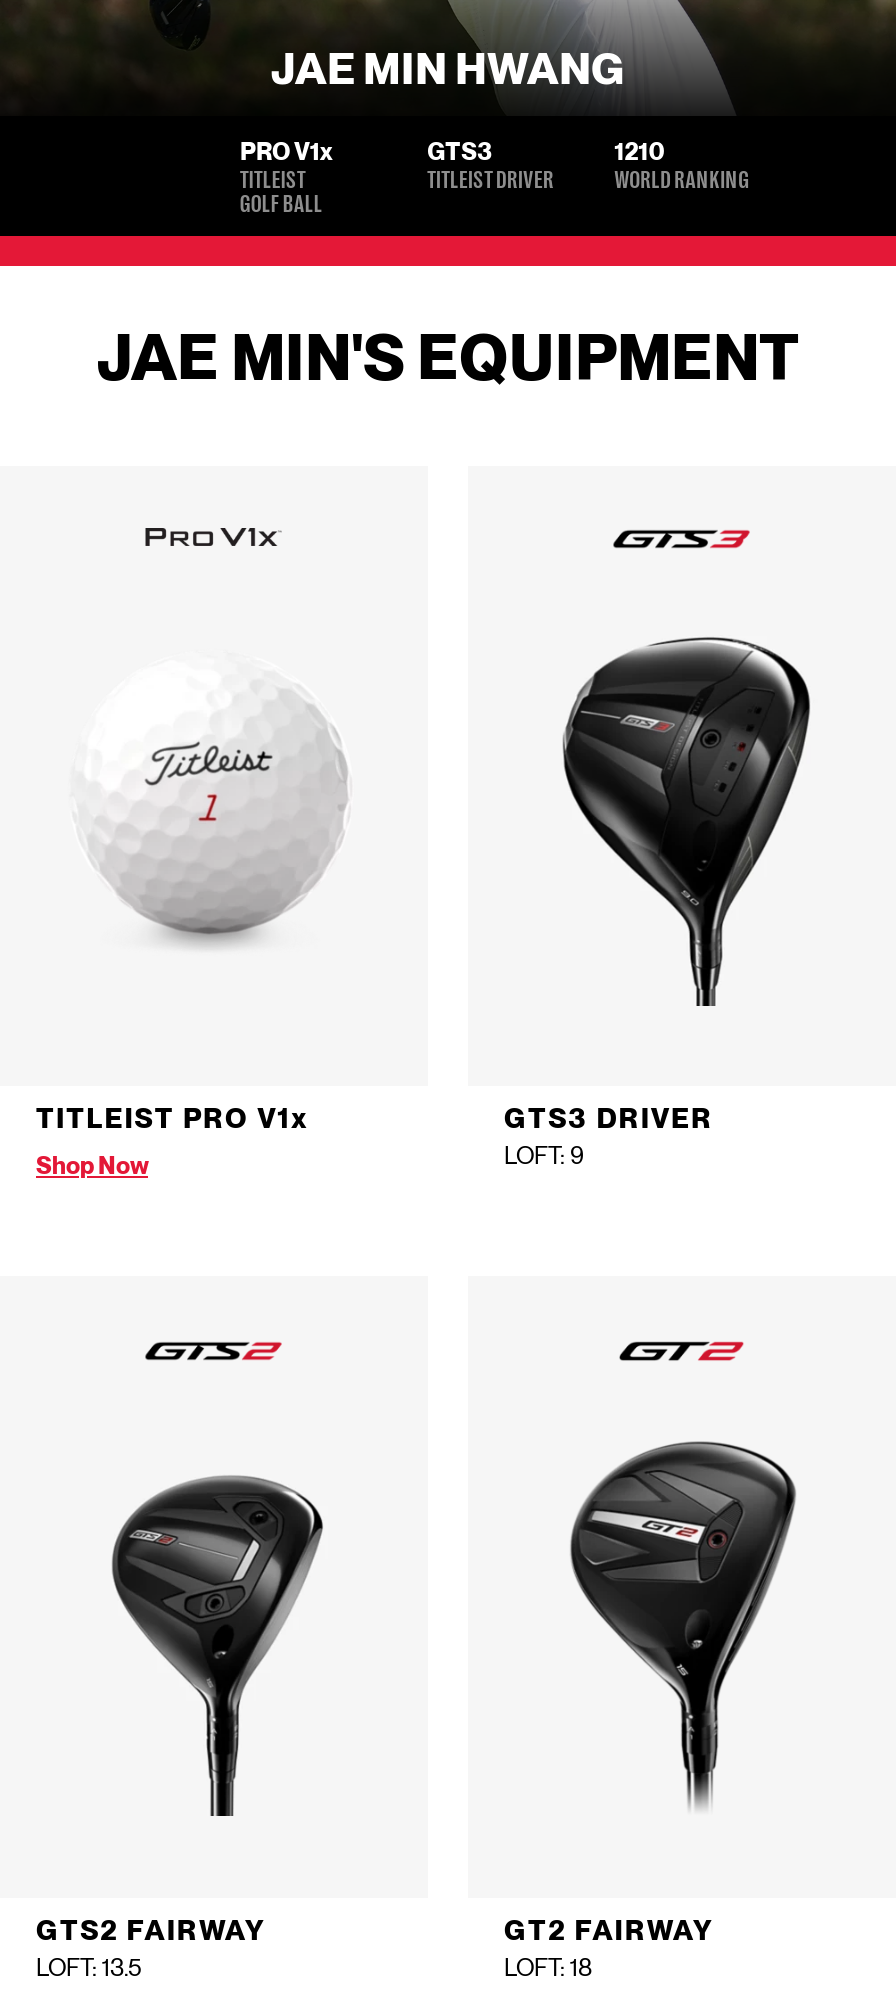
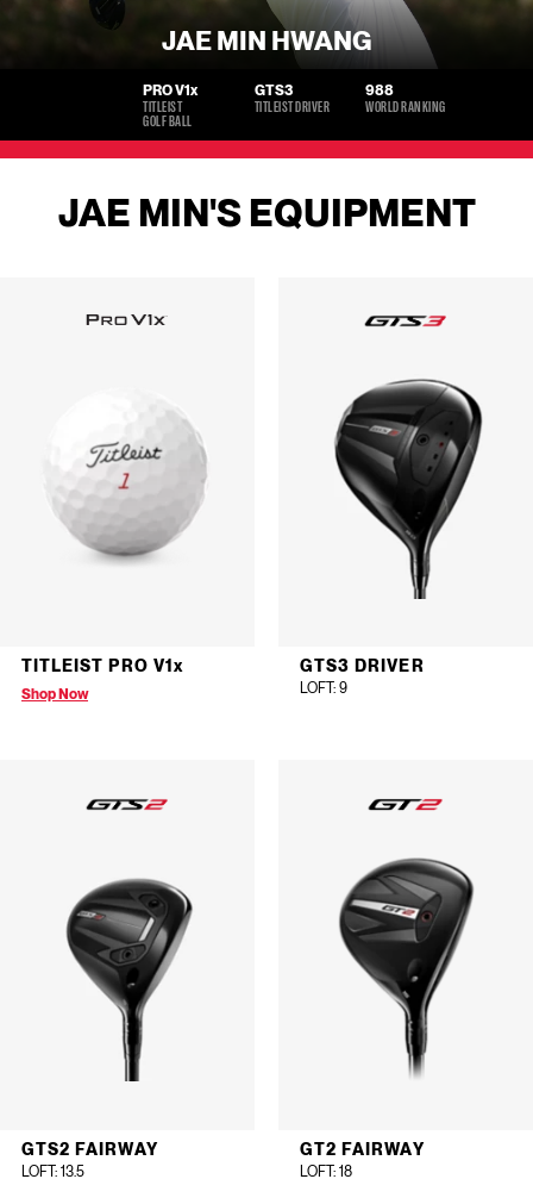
- 1210
+ 988
